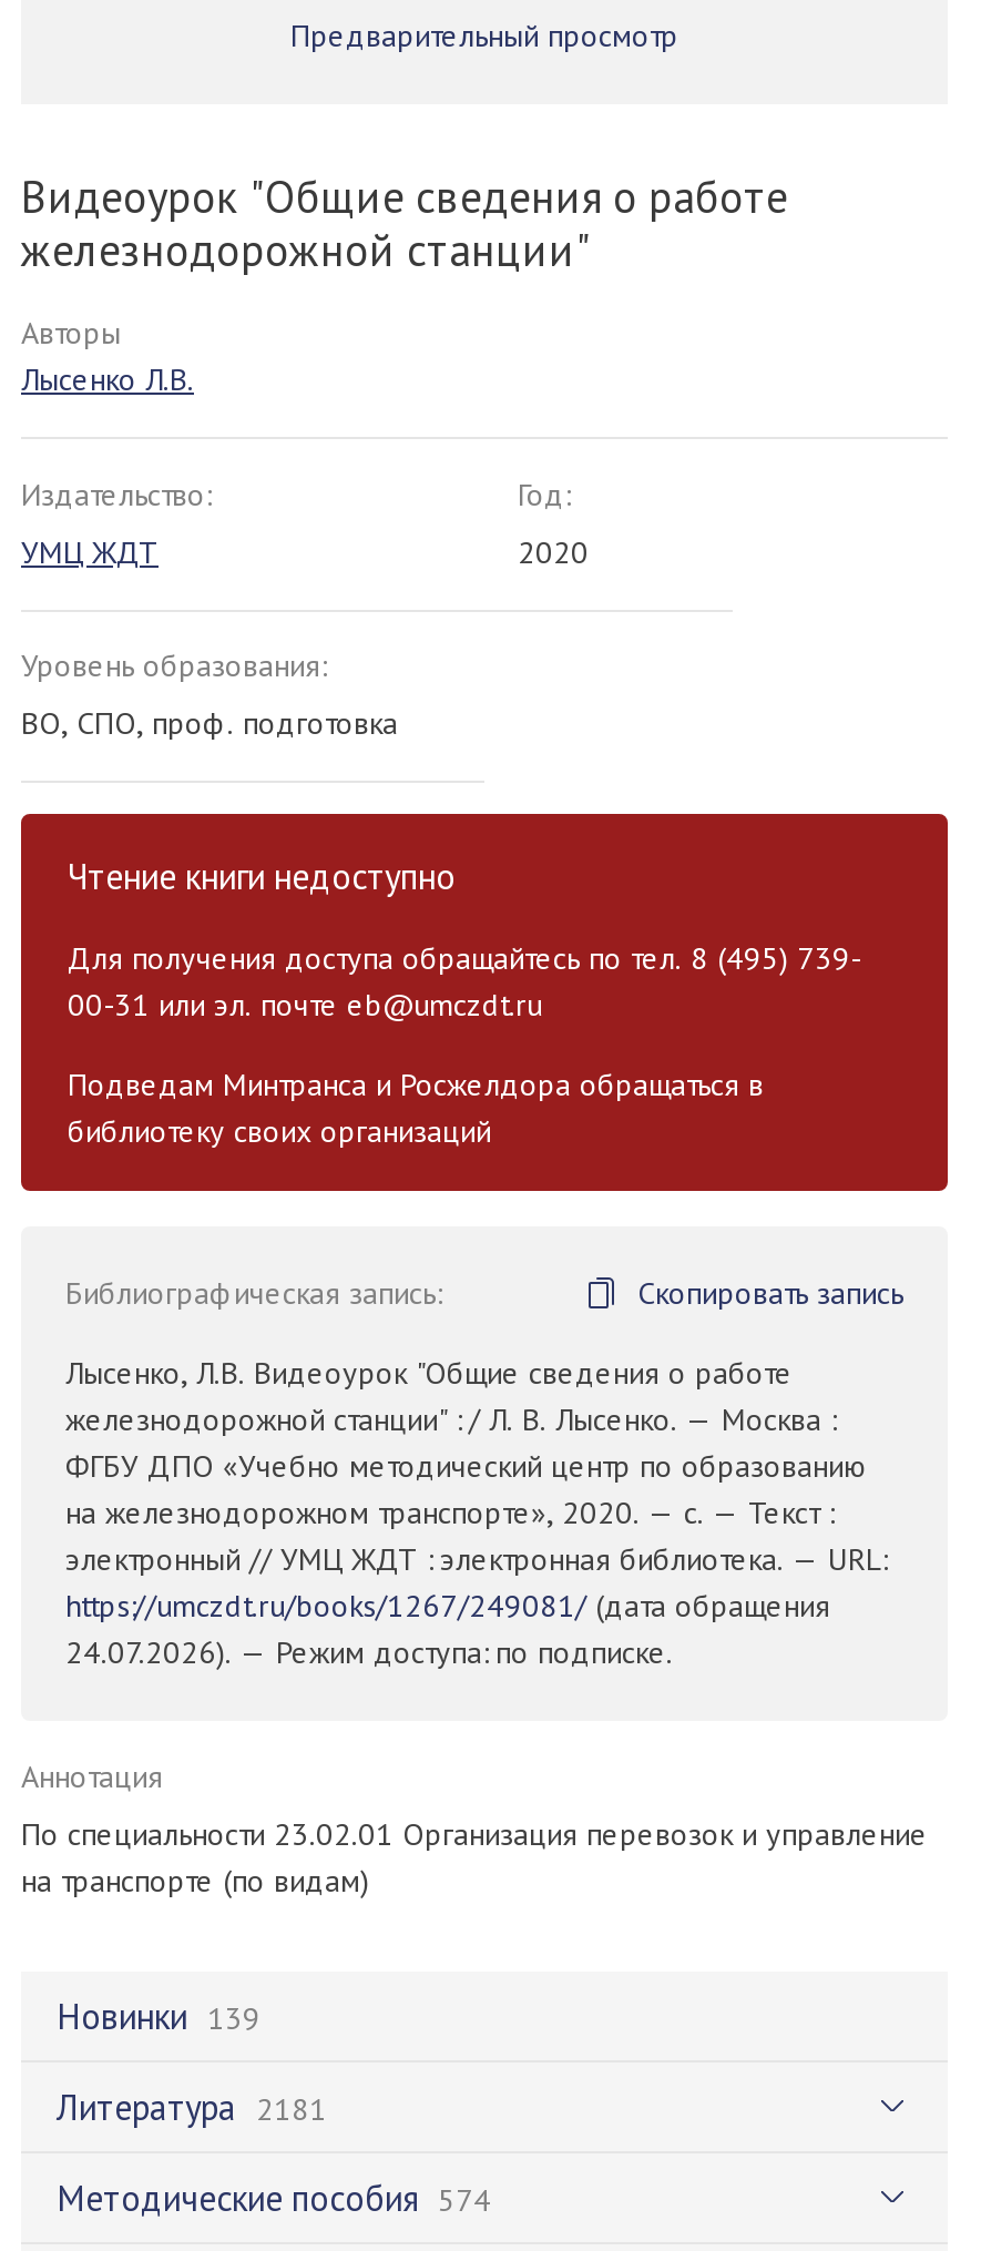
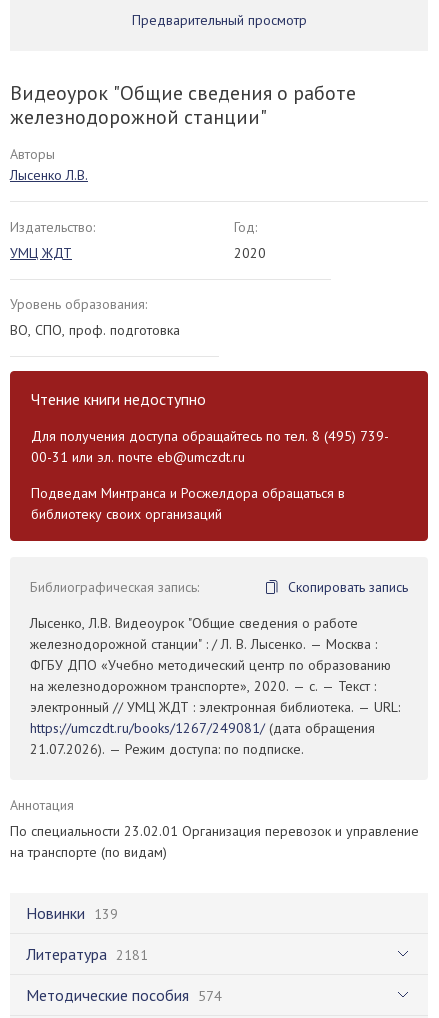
- 24.07.2026). — Режим доступа: по подписке.
+ 21.07.2026). — Режим доступа: по подписке.
